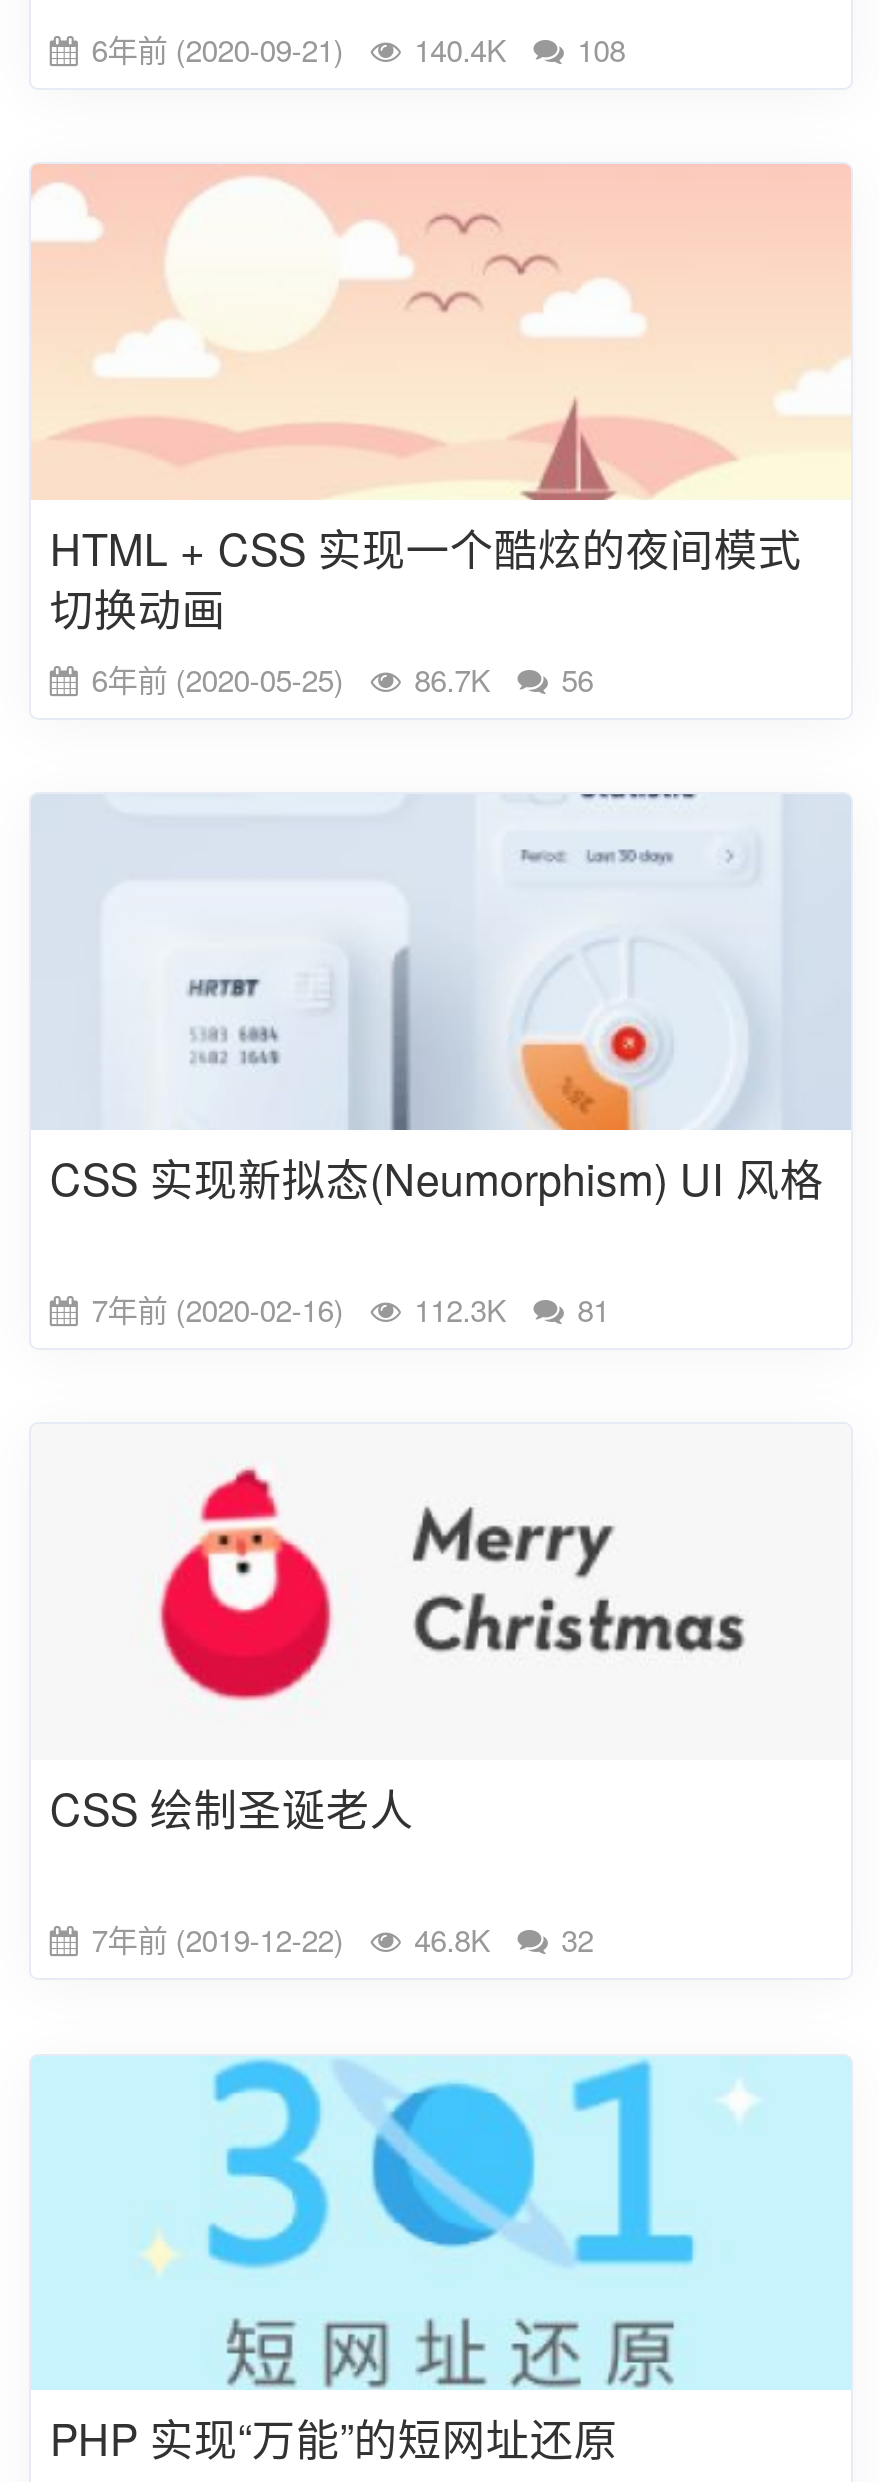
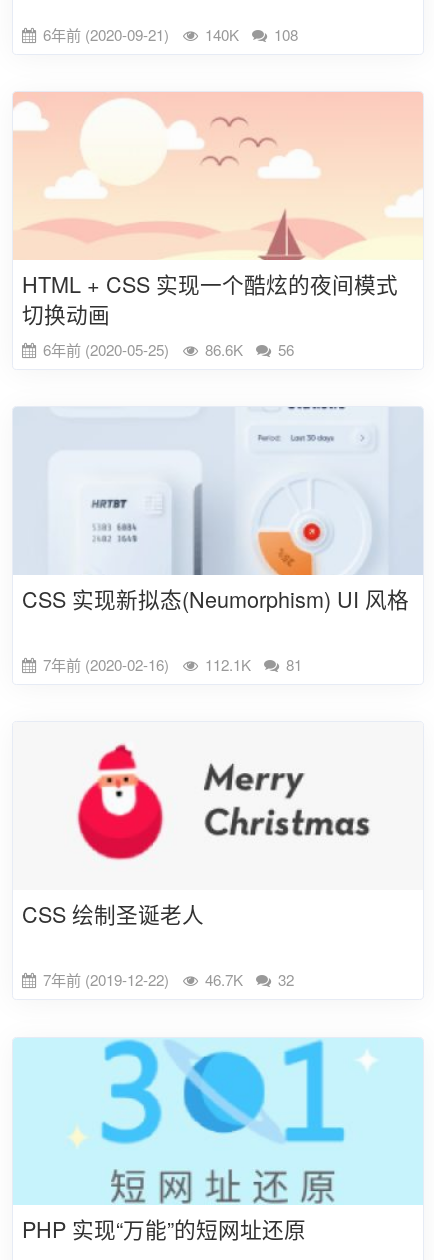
- 6年前 (2020-09-21) 140.4K 108
+ 6年前 (2020-09-21) 140K 108

- 6年前 (2020-05-25) 86.7K 56
+ 6年前 (2020-05-25) 86.6K 56

- 7年前 (2020-02-16) 112.3K 81
+ 7年前 (2020-02-16) 112.1K 81

- 7年前 (2019-12-22) 46.8K 32
+ 7年前 (2019-12-22) 46.7K 32
